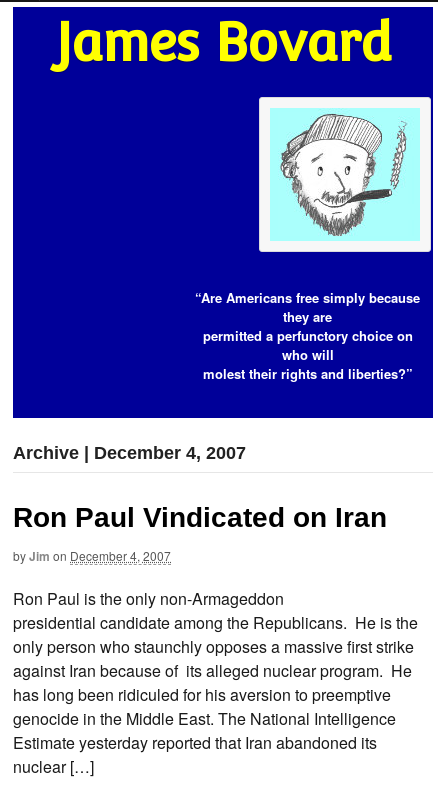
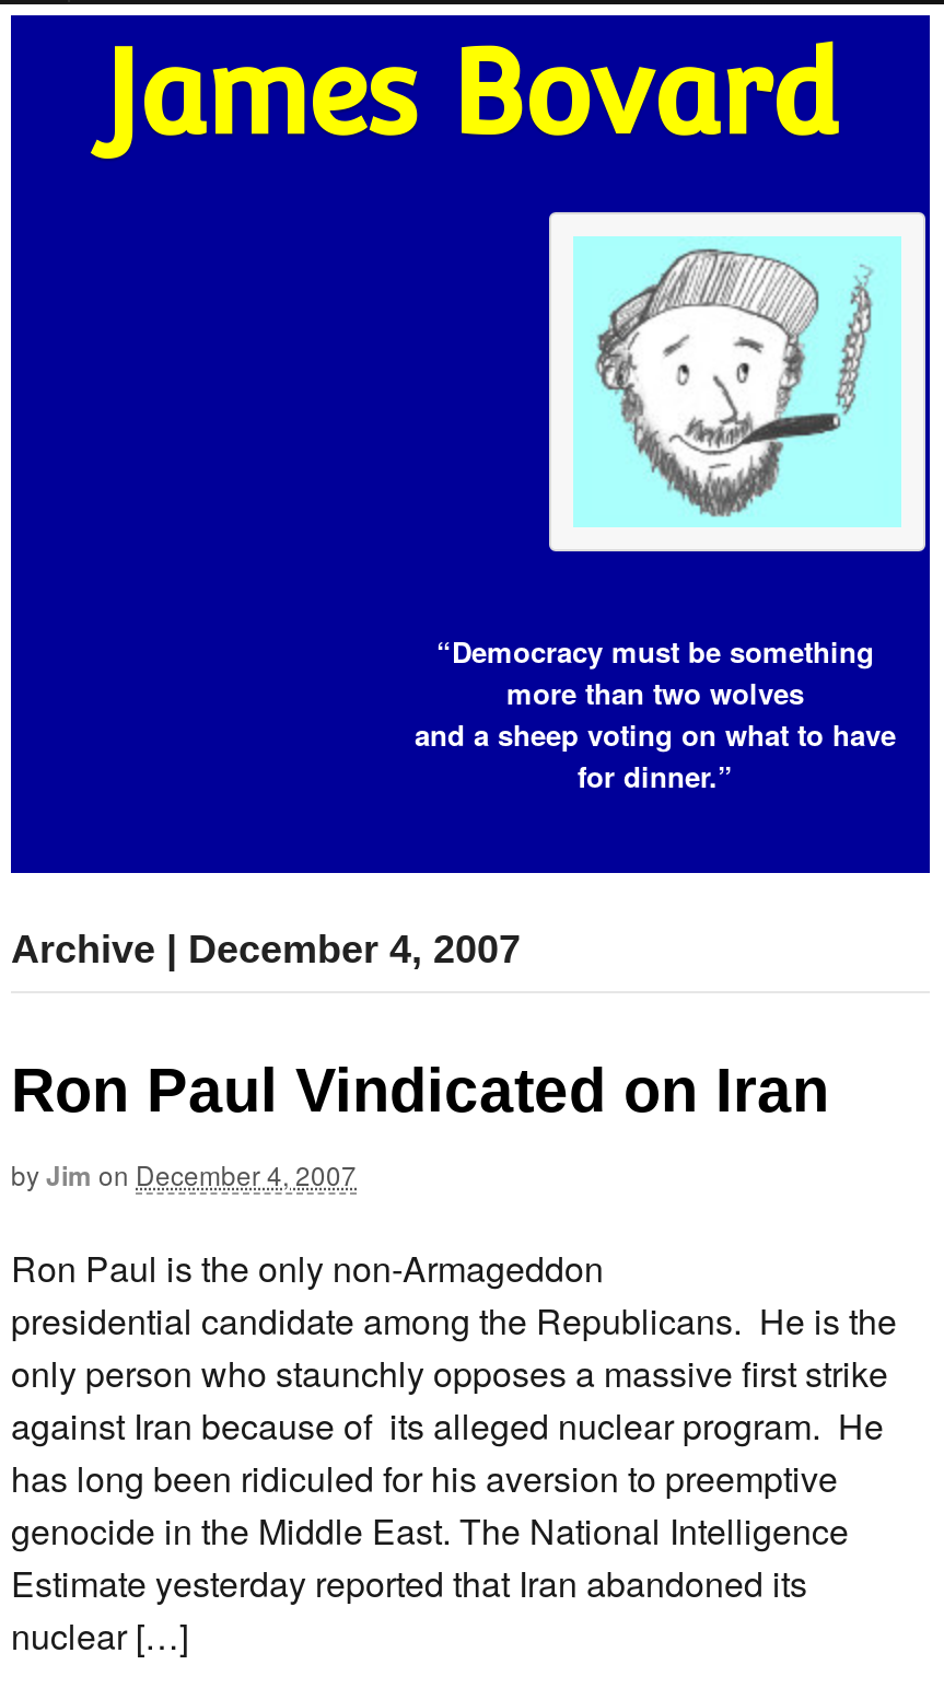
- “Are Americans free simply because
- they are
- permitted a perfunctory choice on
- who will
- molest their rights and liberties?”
+ “Democracy must be something
+ more than two wolves
+ and a sheep voting on what to have
+ for dinner.”
